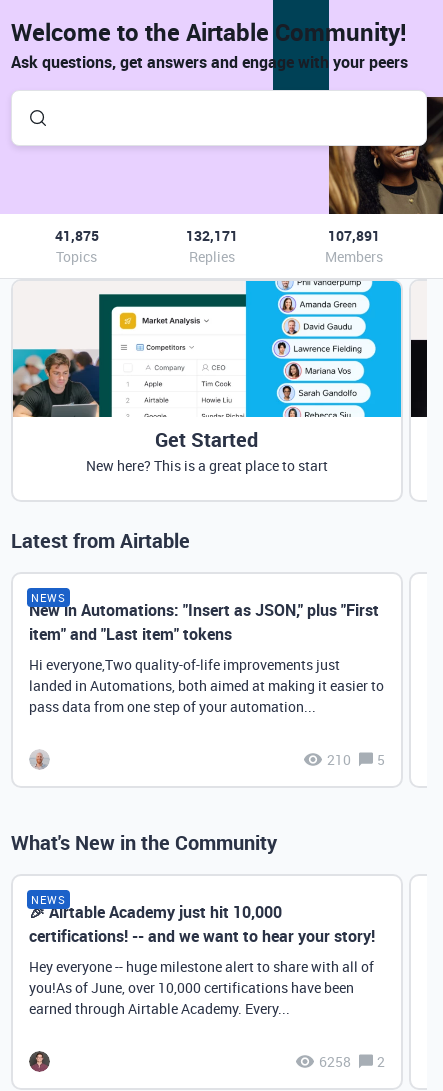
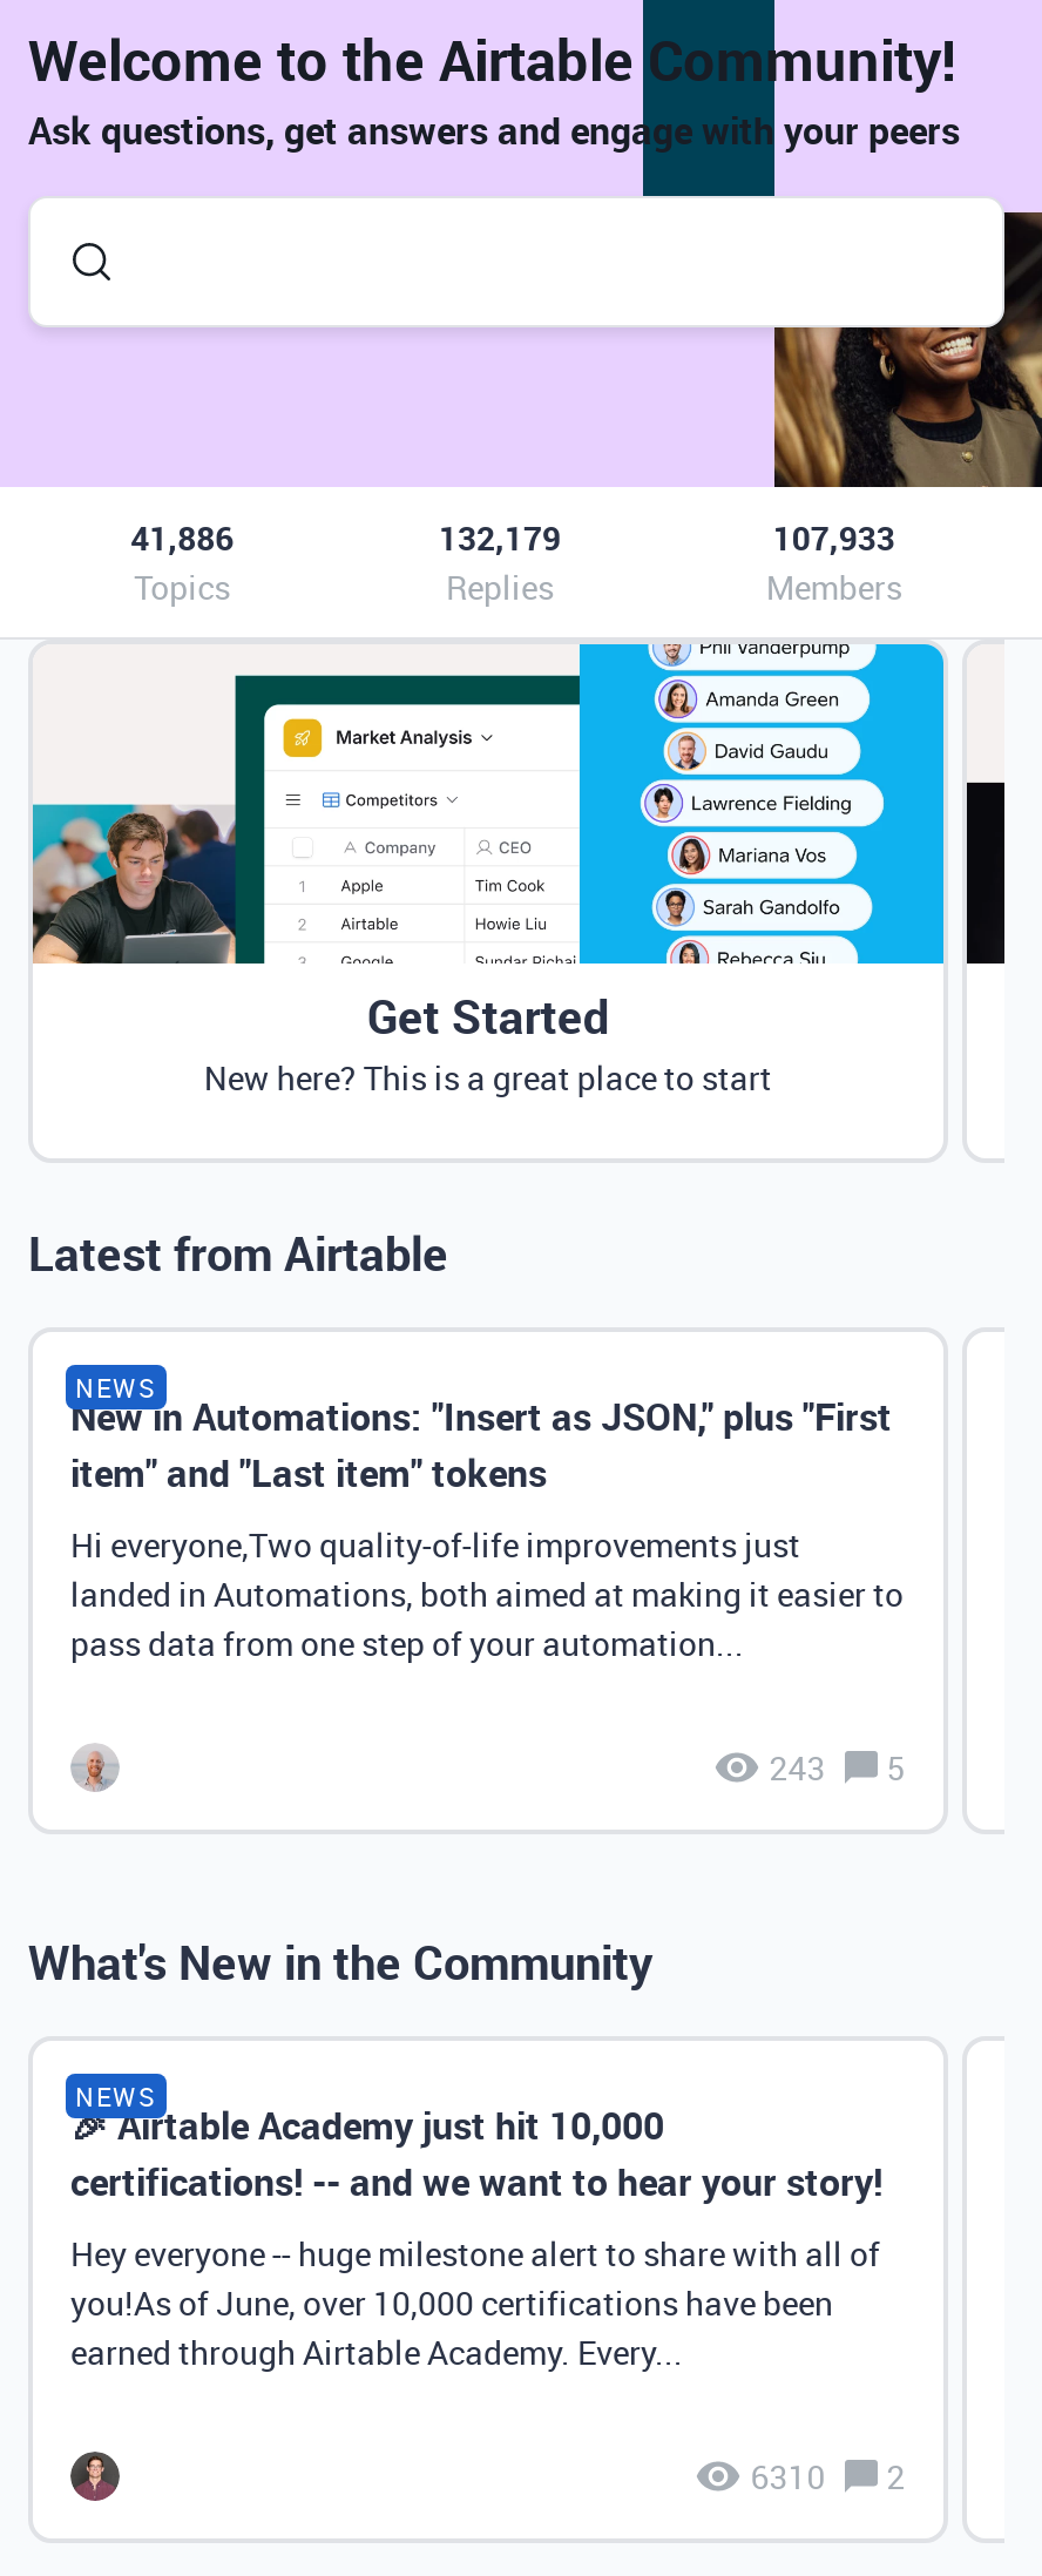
- 41,875
+ 41,886

- 132,171
+ 132,179

- 107,891
+ 107,933

- 210 5
+ 243 5

- 6258 2
+ 6310 2
